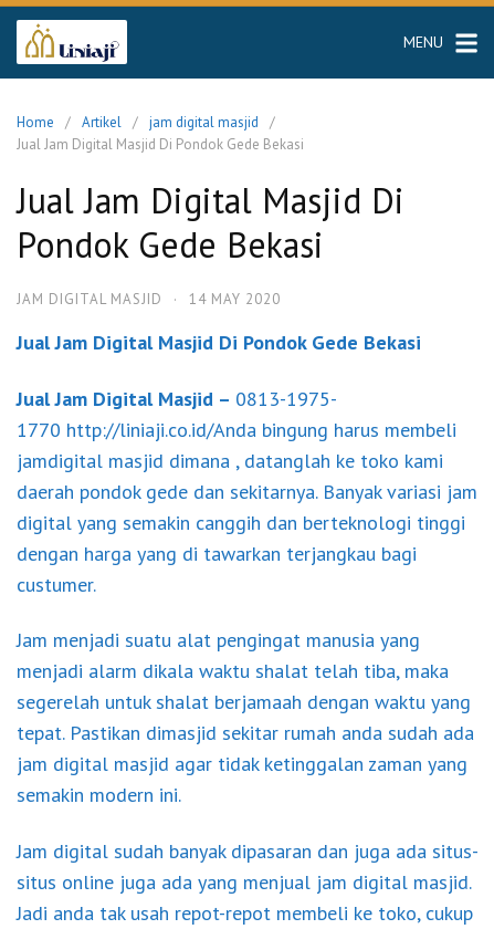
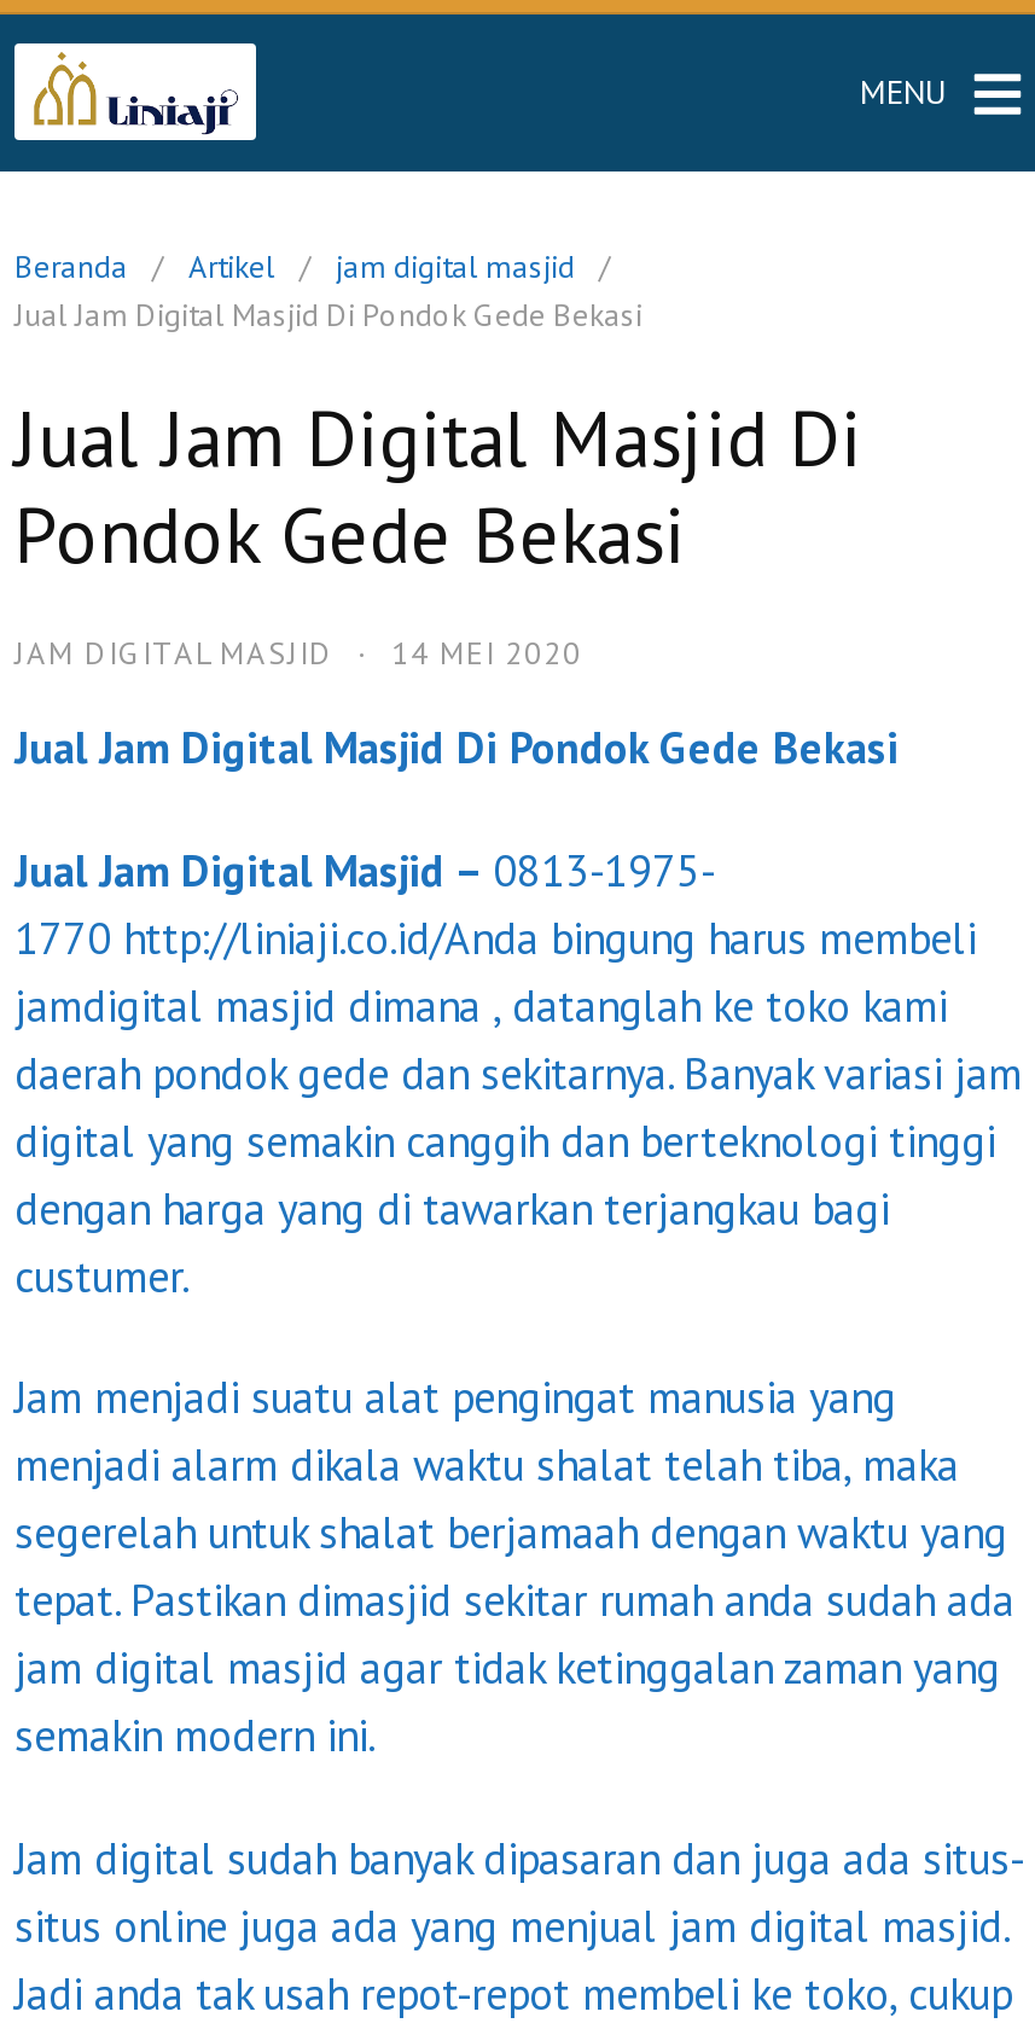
- Home
+ Beranda

- JAM DIGITAL MASJID · 14 MAY 2020
+ JAM DIGITAL MASJID · 14 MEI 2020
